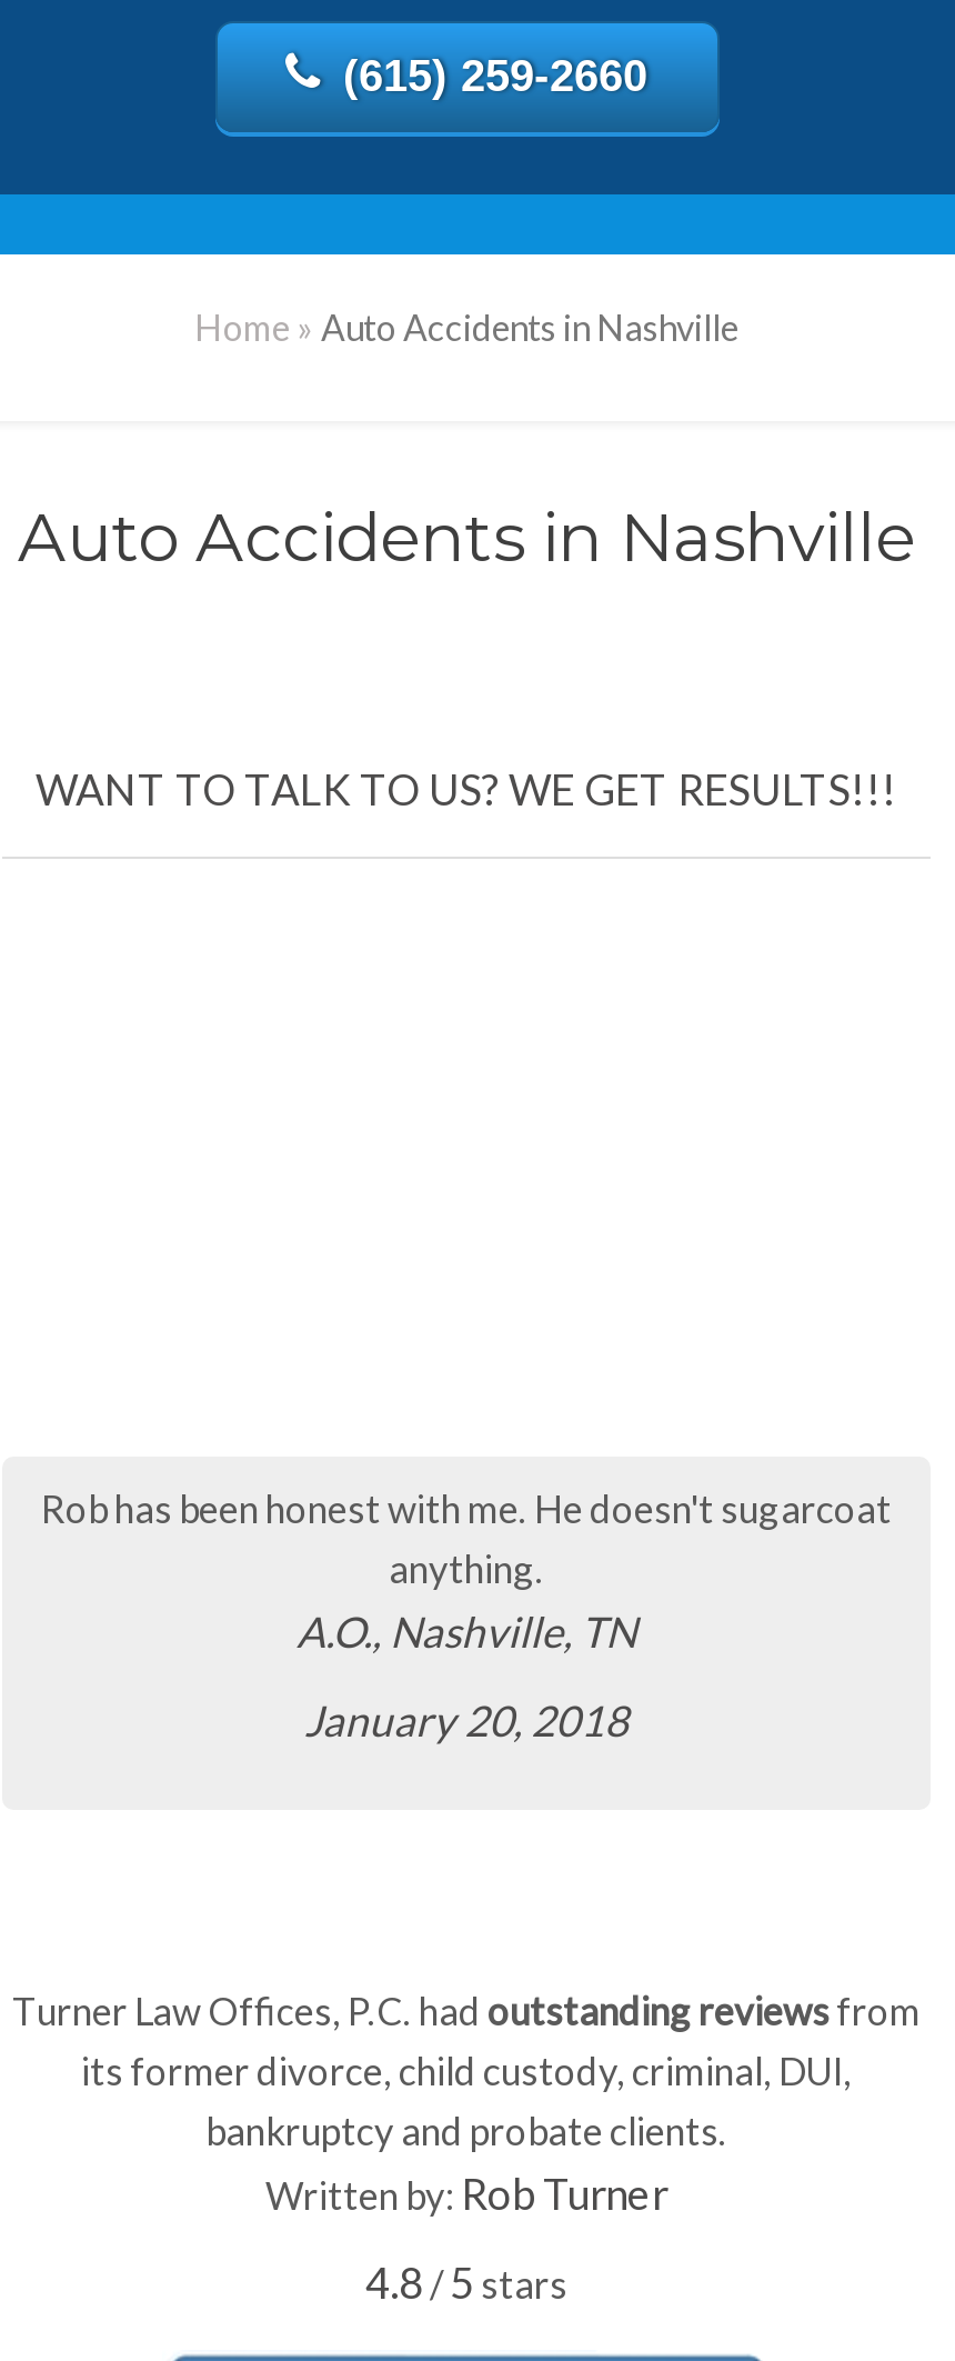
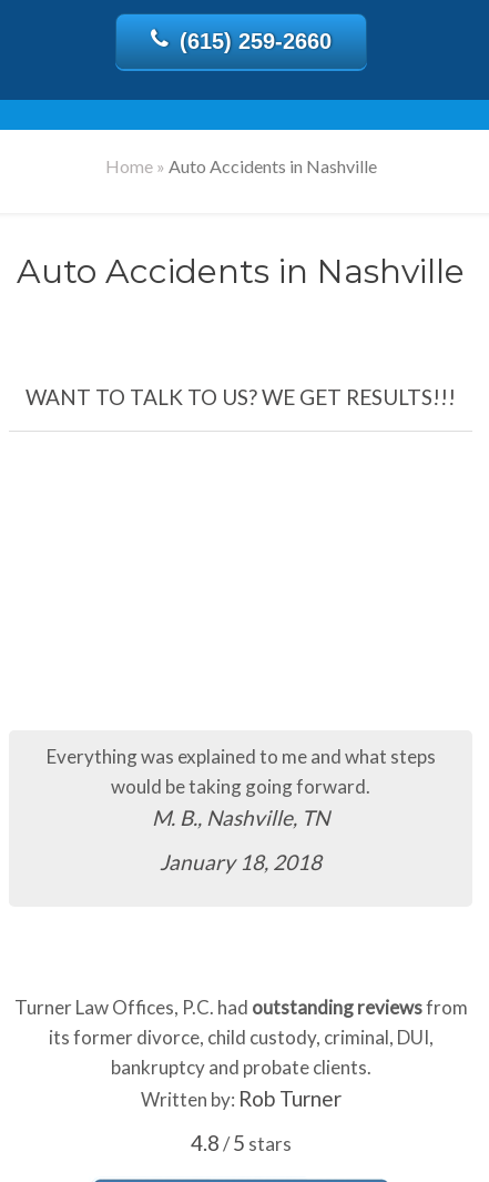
- Rob has been honest with me. He doesn't sugarcoat
- anything.
- A.O., Nashville, TN
+ Everything was explained to me and what steps
+ would be taking going forward.
+ M. B., Nashville, TN

- January 20, 2018
+ January 18, 2018
